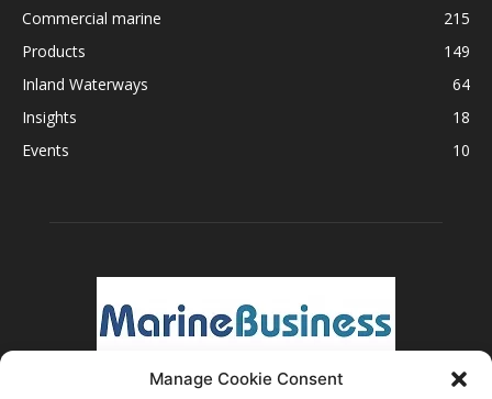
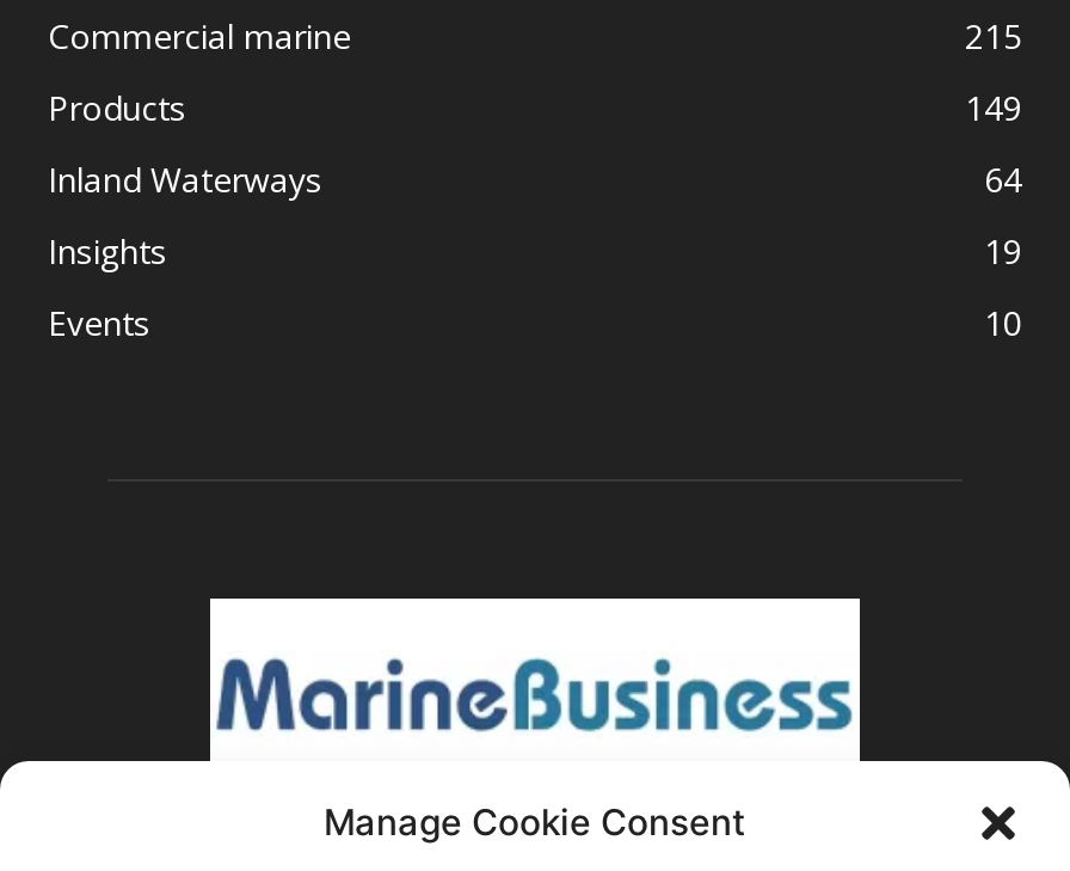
- 18
+ 19
